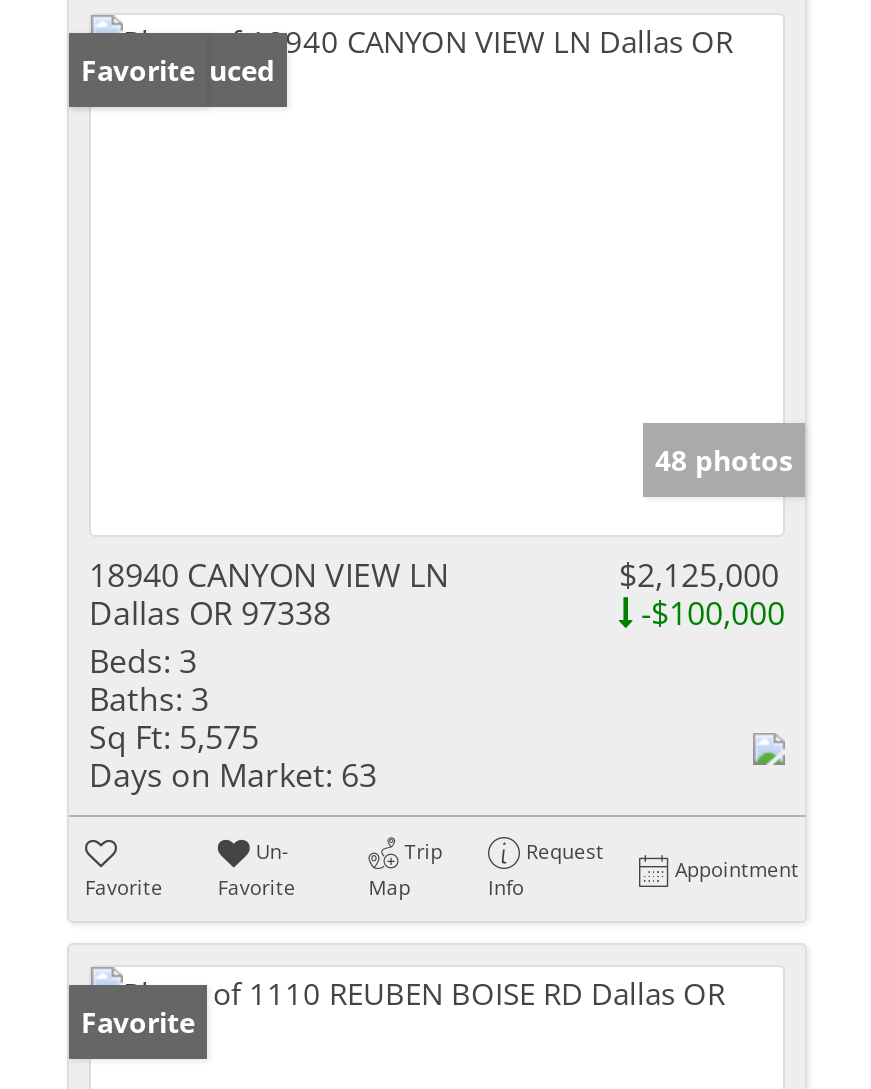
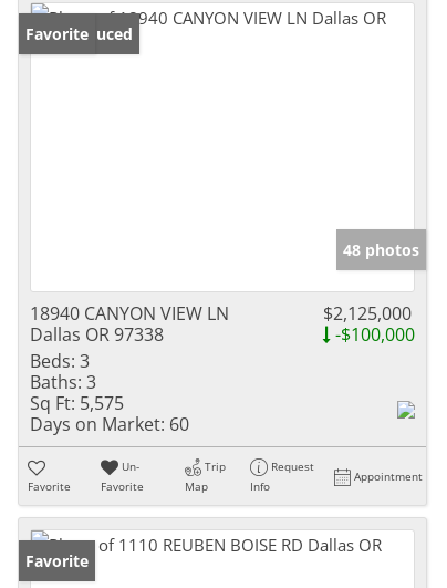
- Days on Market: 63
+ Days on Market: 60
